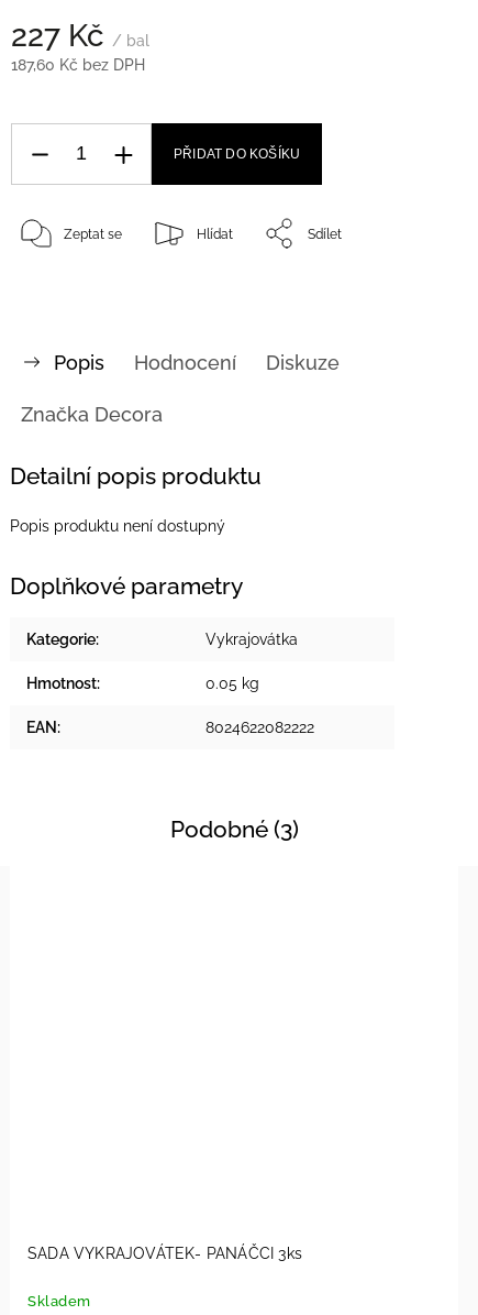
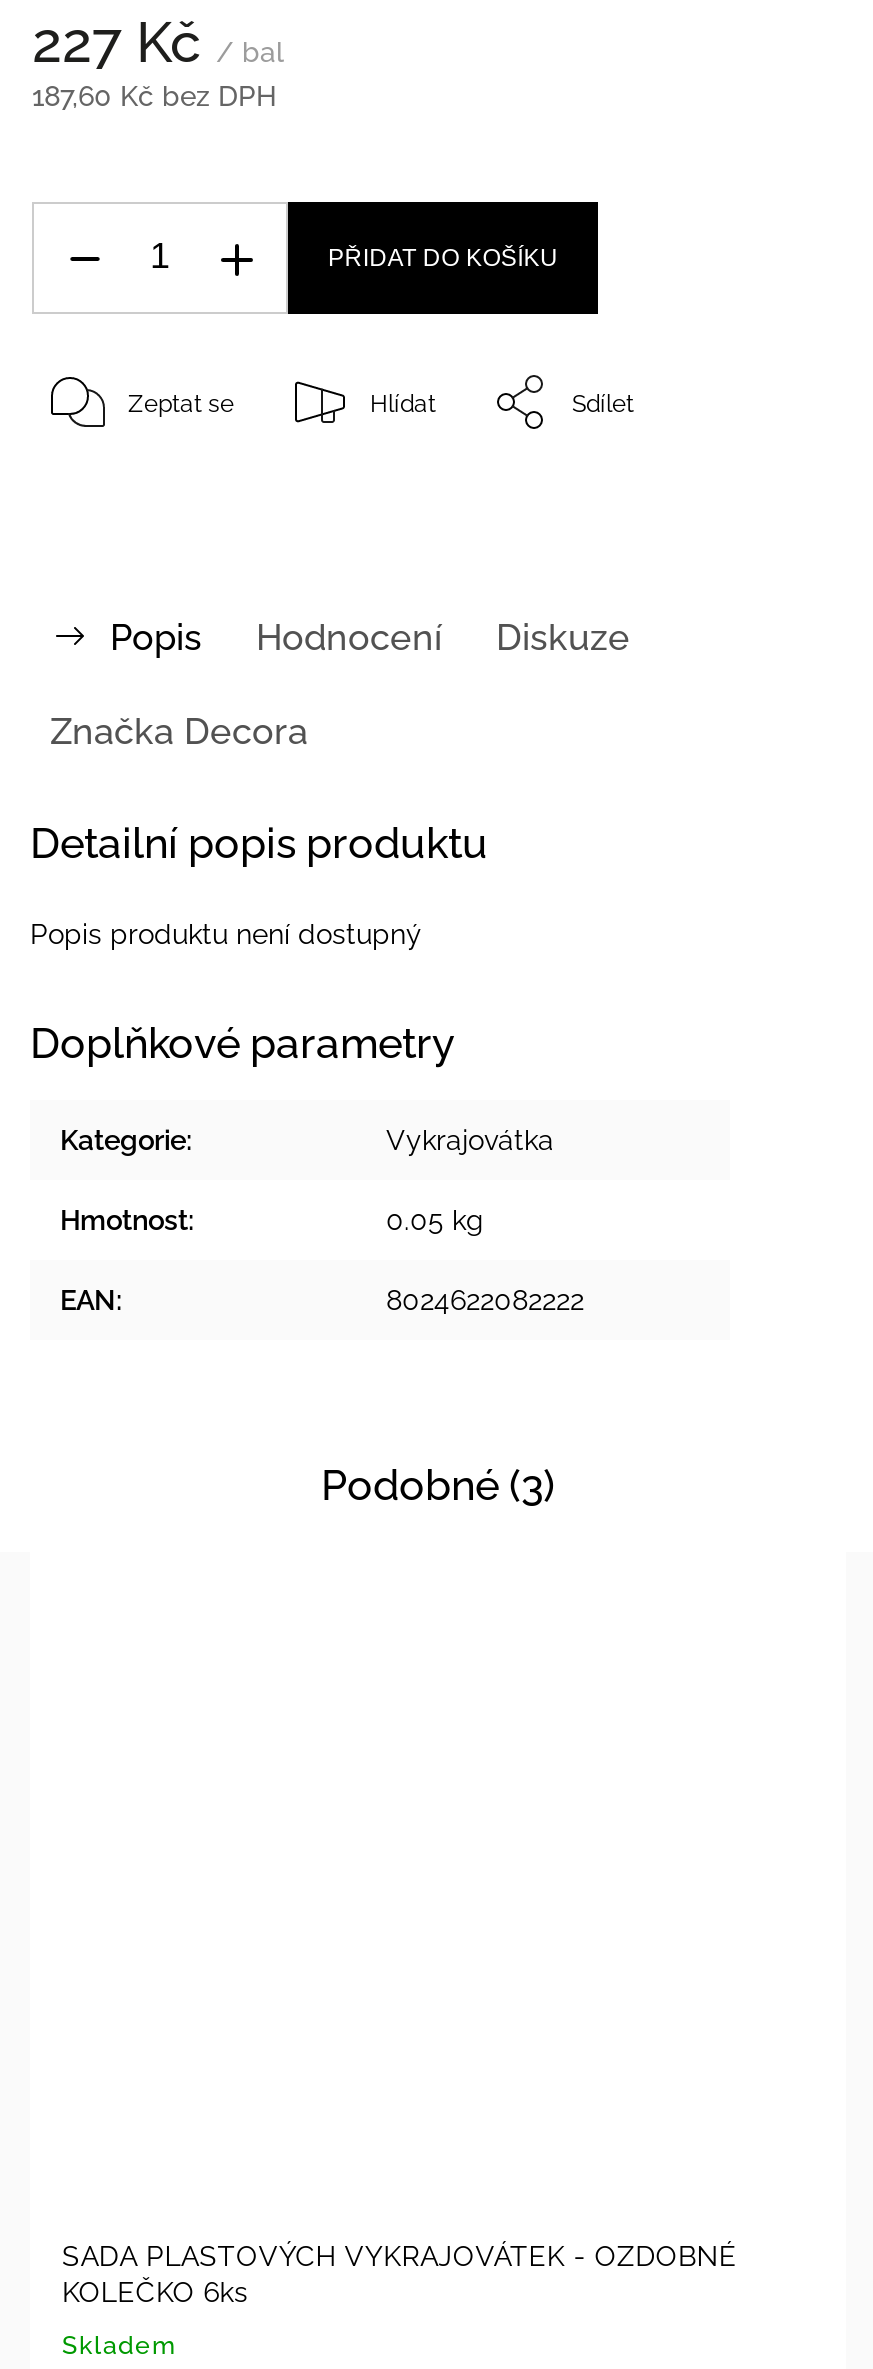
- SADA VYKRAJOVÁTEK- PANÁČCI 3ks
+ SADA PLASTOVÝCH VYKRAJOVÁTEK - OZDOBNÉ
+ KOLEČKO 6ks
